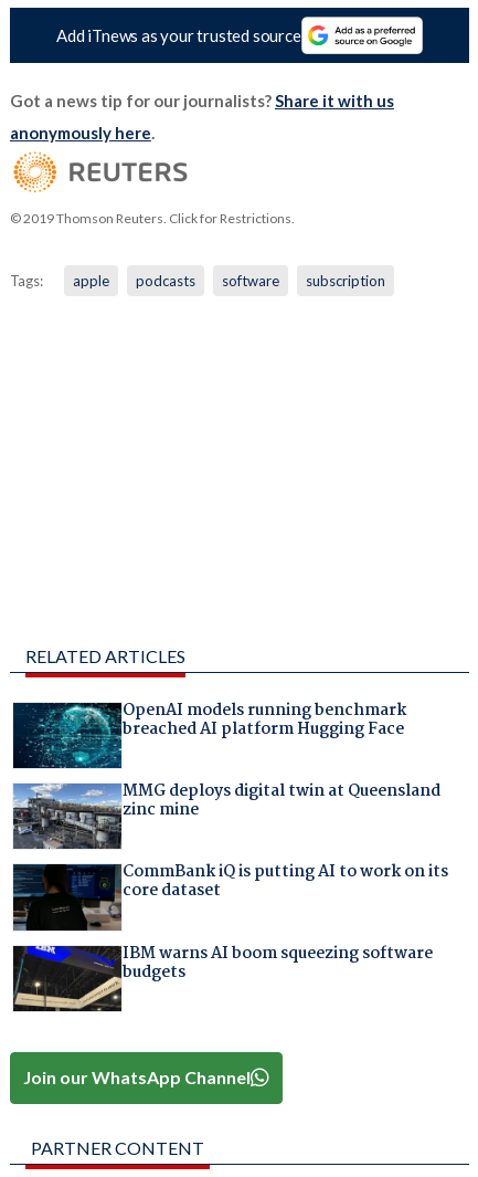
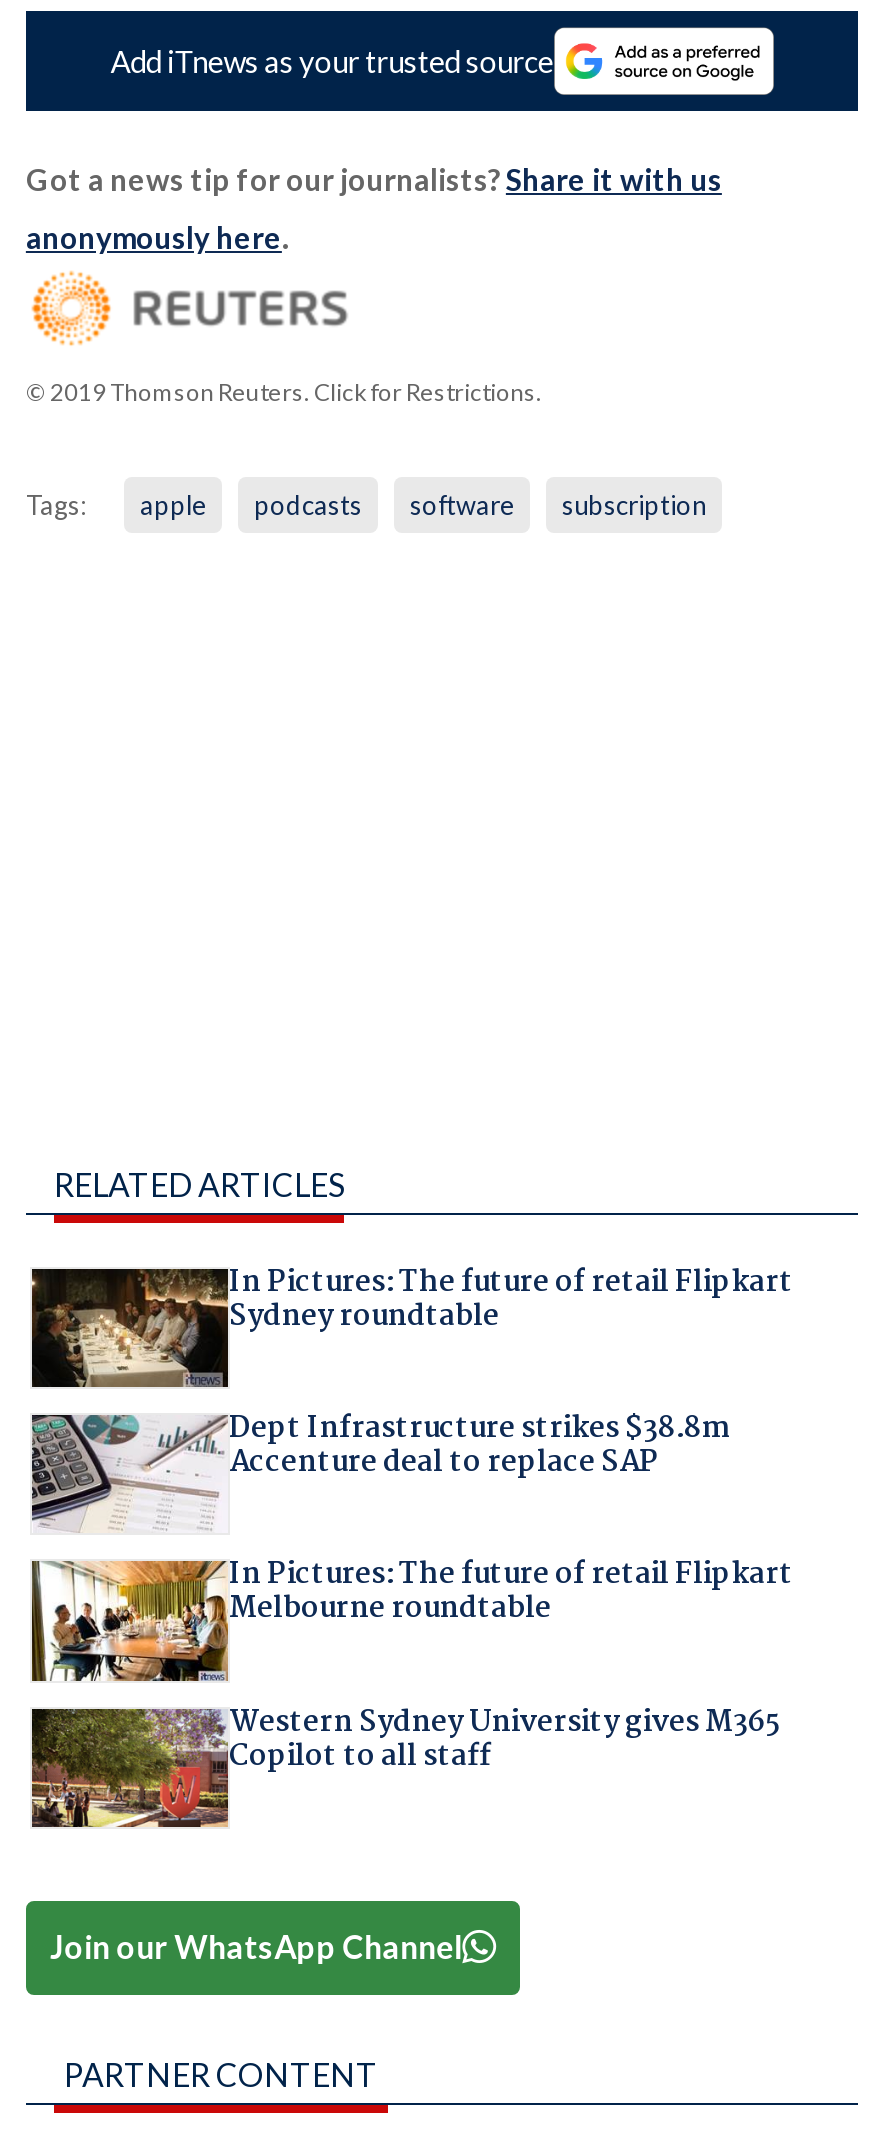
- [image]
- OpenAI models running benchmark
- breached AI platform Hugging Face
+ [image]
+ In Pictures: The future of retail Flipkart
+ Sydney roundtable

- [image]
- MMG deploys digital twin at Queensland
- zinc mine
+ [image]
+ Dept Infrastructure strikes $38.8m
+ Accenture deal to replace SAP

- [image]
- CommBank iQ is putting AI to work on its
- core dataset
+ [image]
+ In Pictures: The future of retail Flipkart
+ Melbourne roundtable

- [image]
- IBM warns AI boom squeezing software
- budgets
+ [image]
+ Western Sydney University gives M365
+ Copilot to all staff
